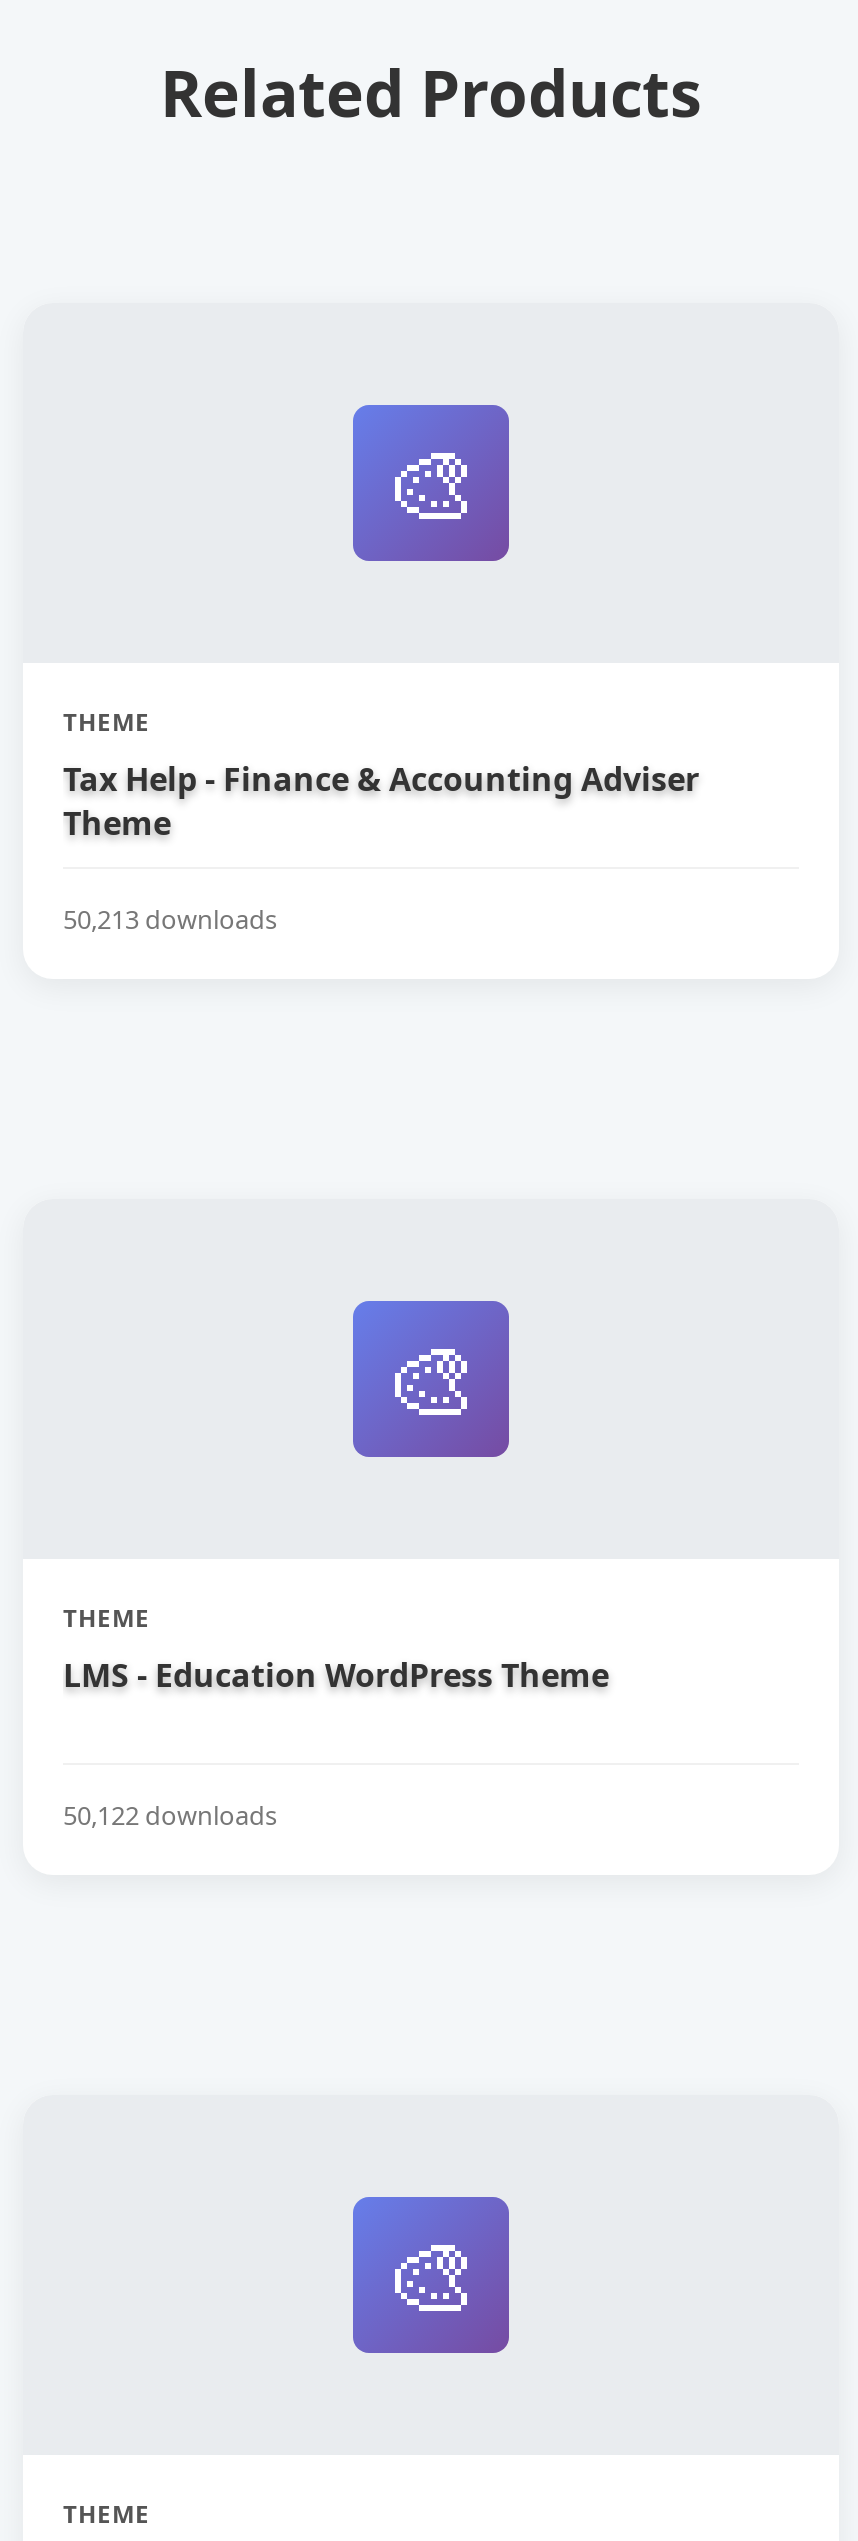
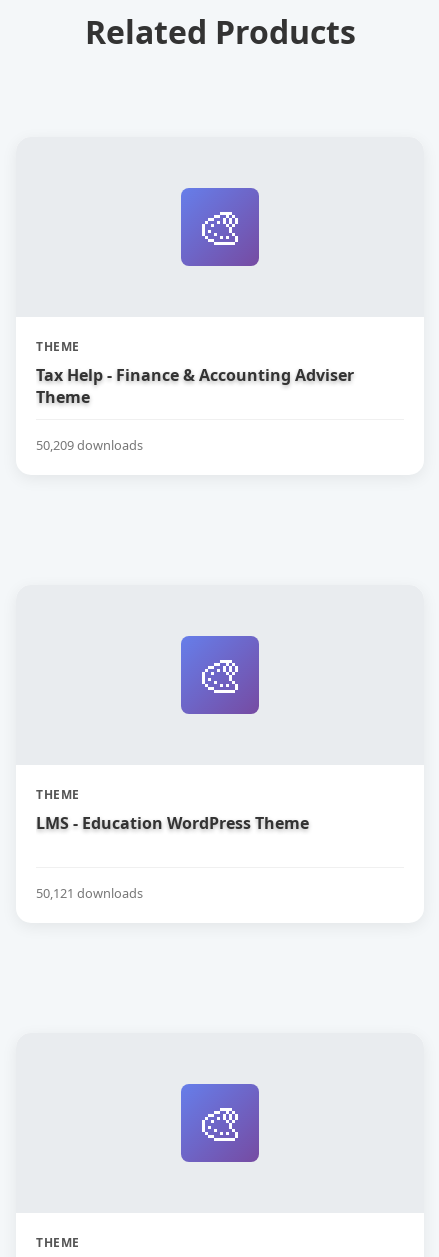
- 50,213 downloads
+ 50,209 downloads

- 50,122 downloads
+ 50,121 downloads
